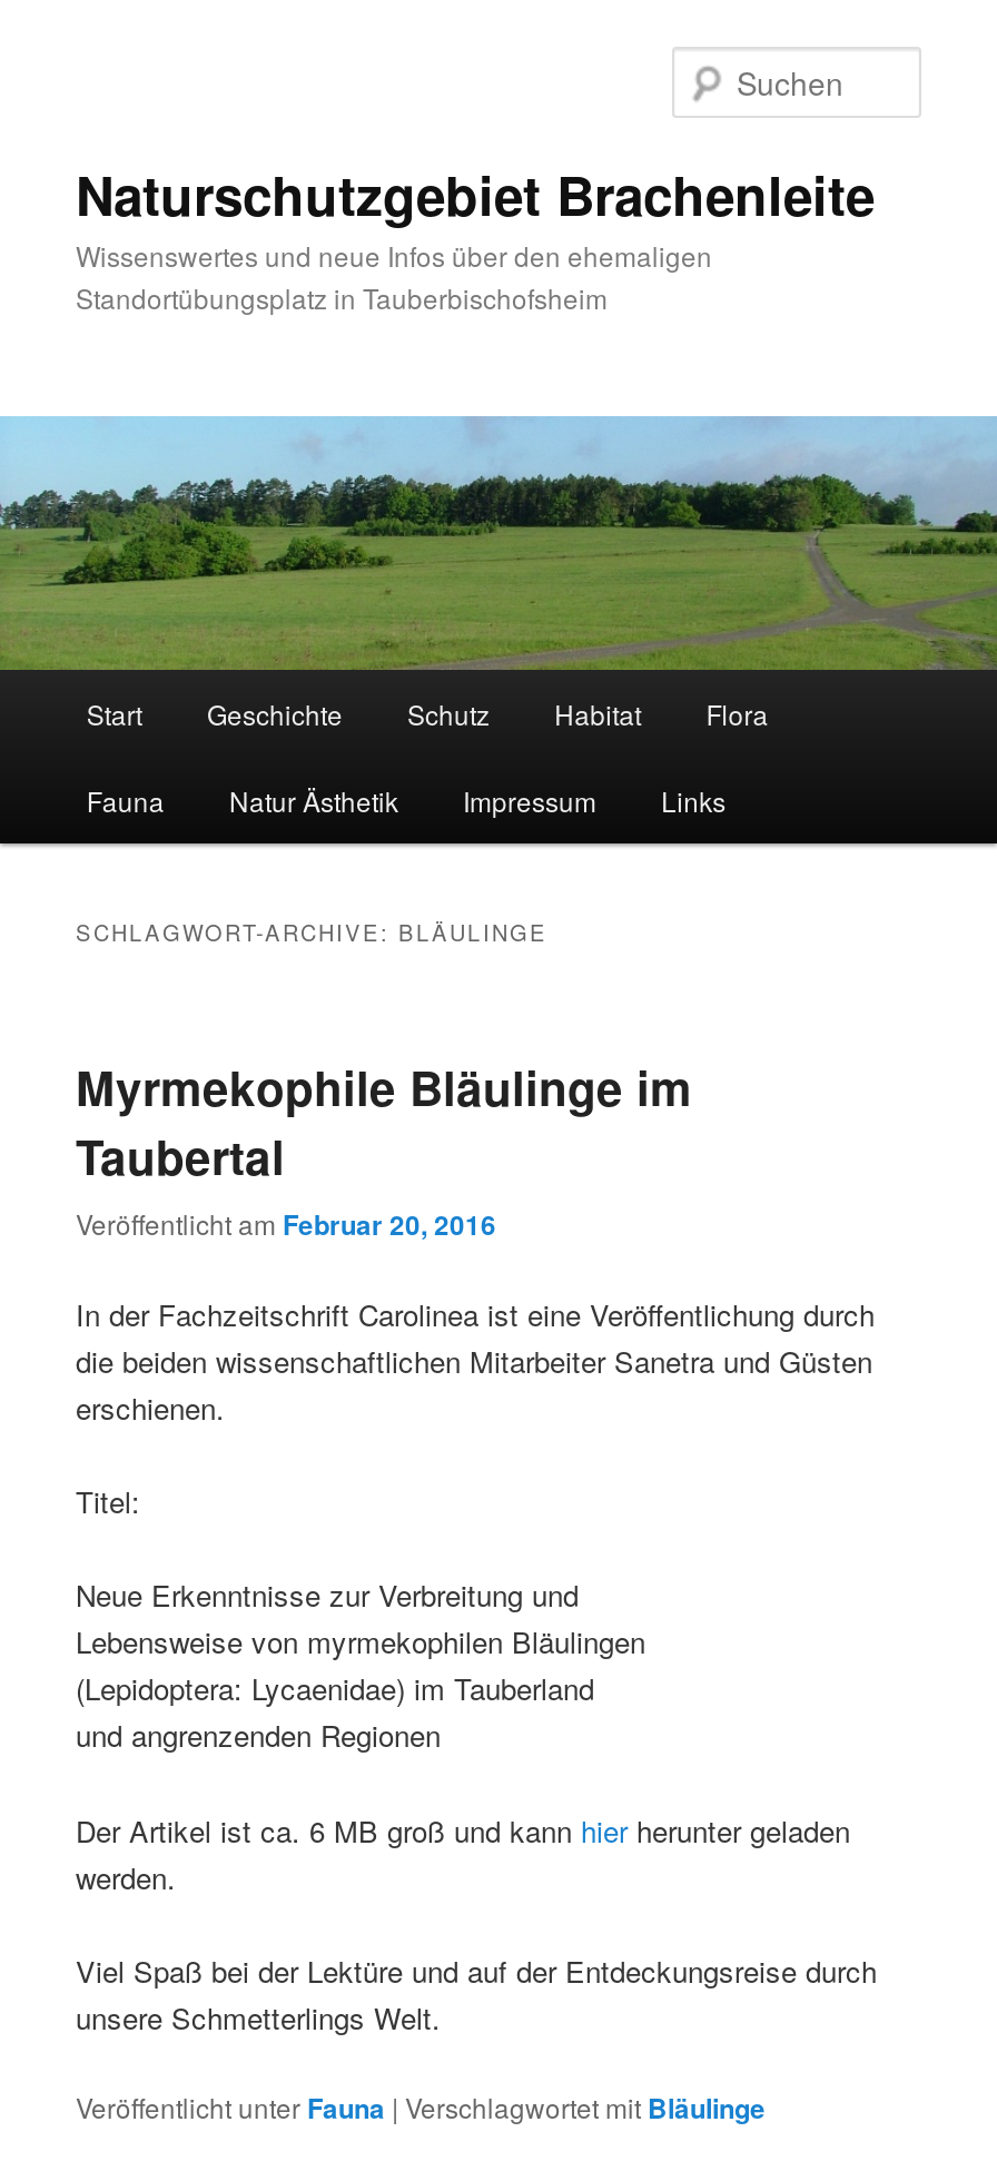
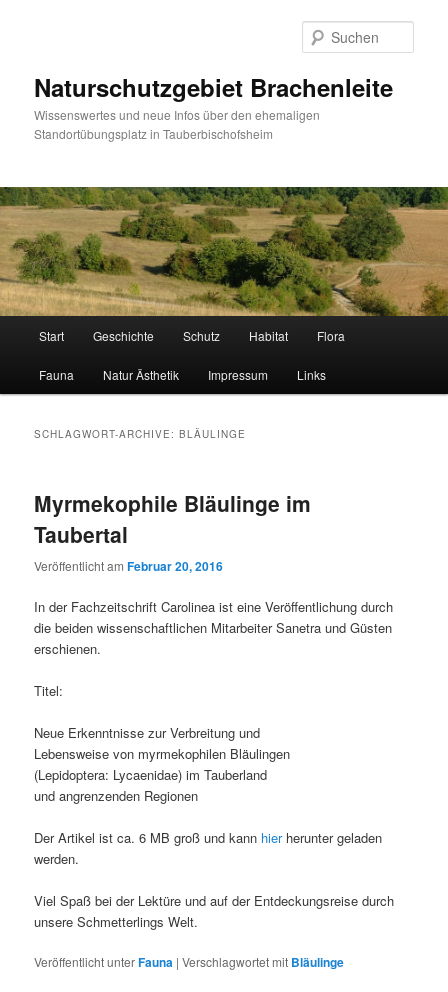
- [image]
+ [image]
